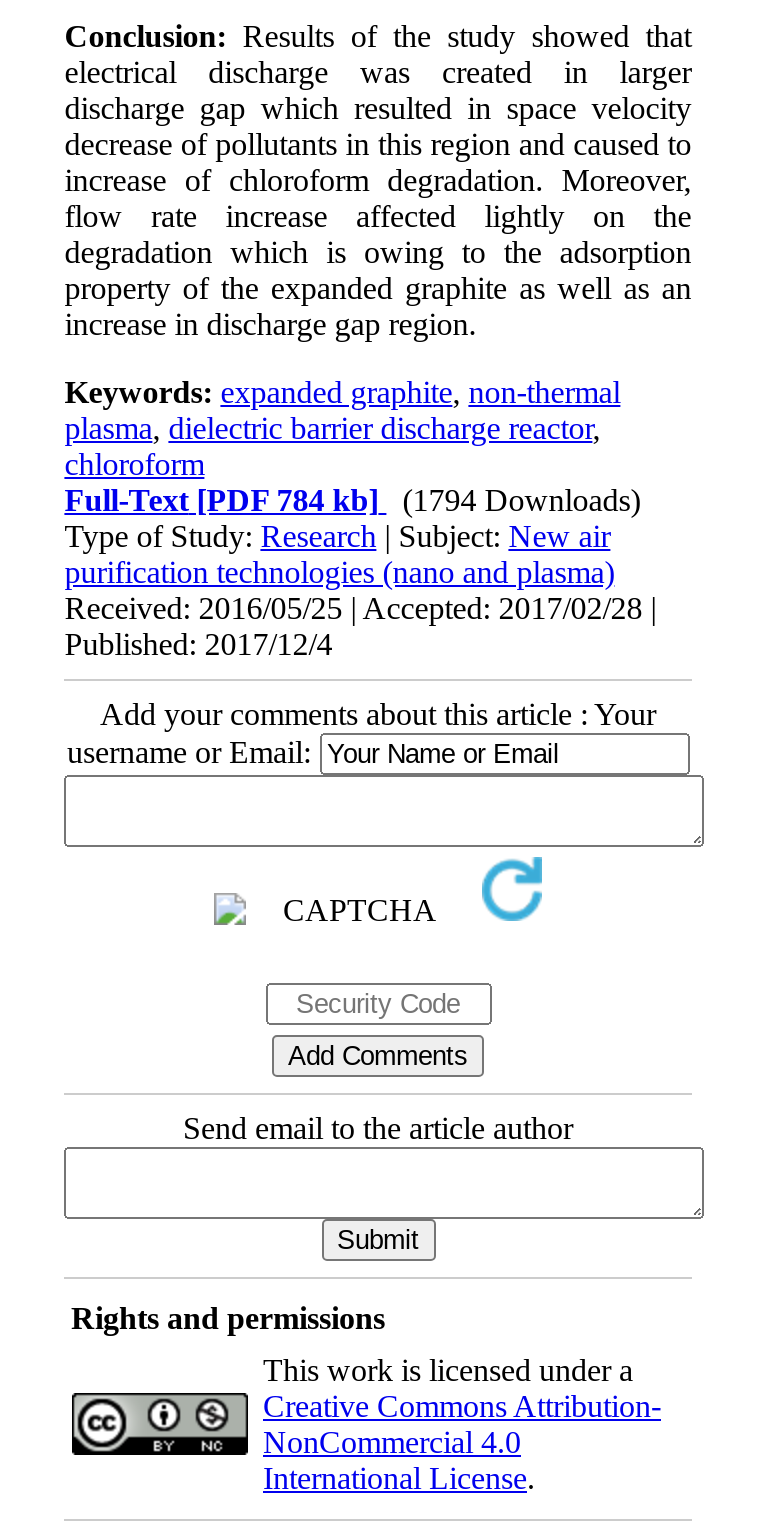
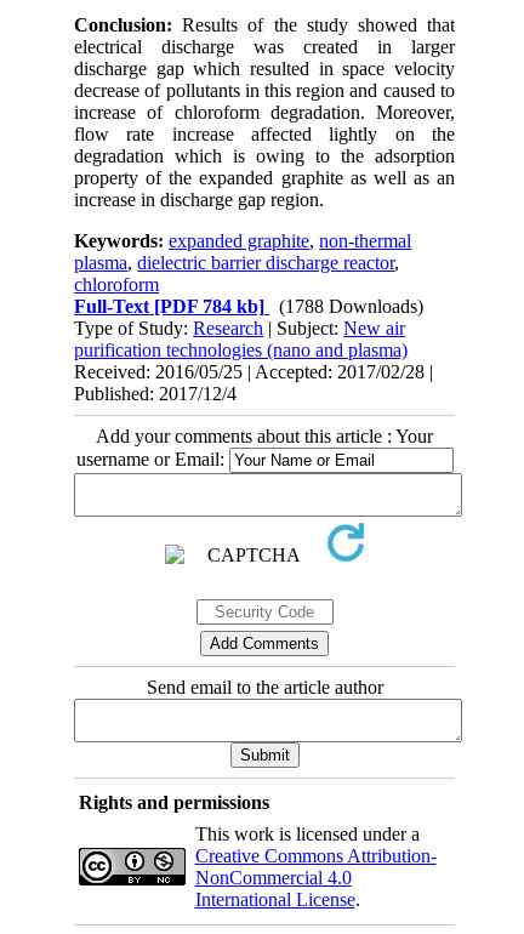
- Full-Text [PDF 784 kb] (1794 Downloads)
+ Full-Text [PDF 784 kb] (1788 Downloads)
